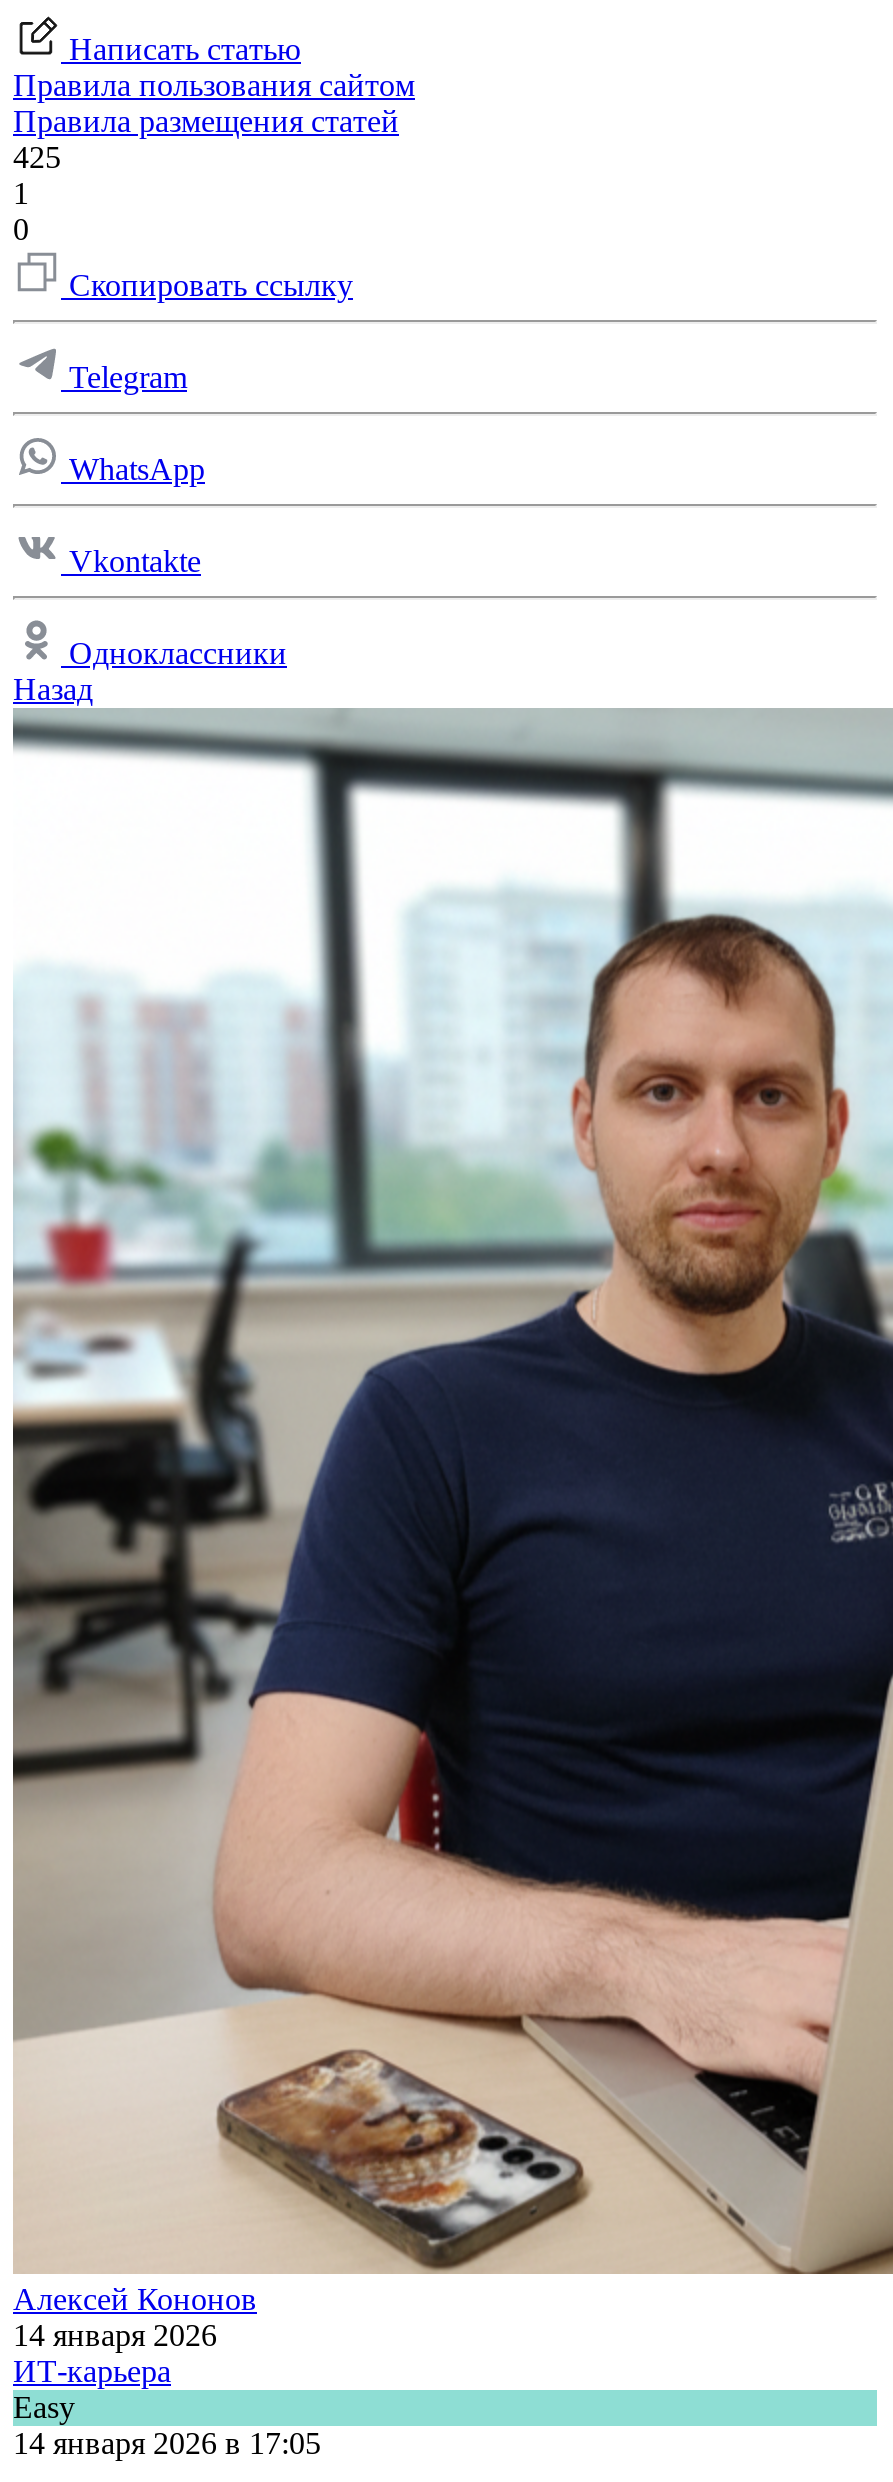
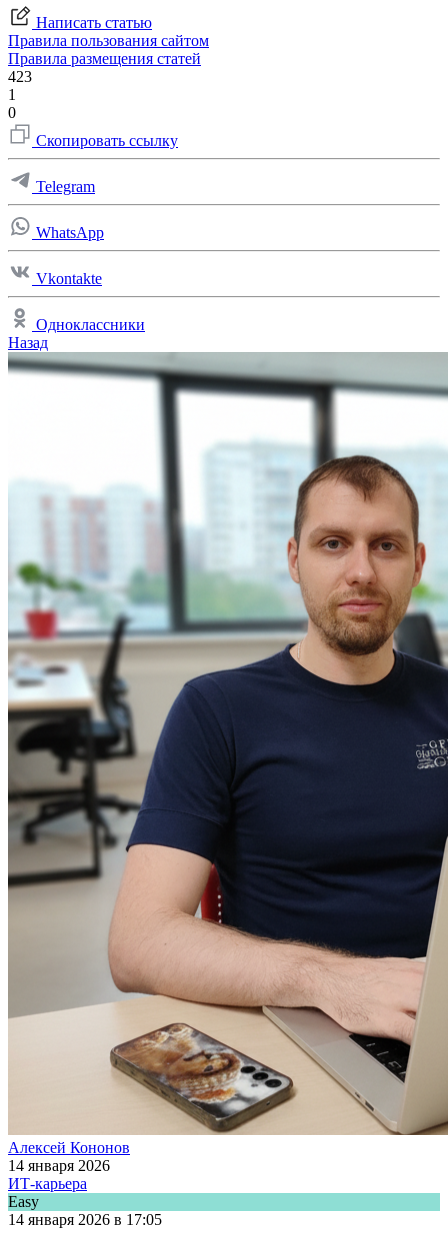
- 425
+ 423
